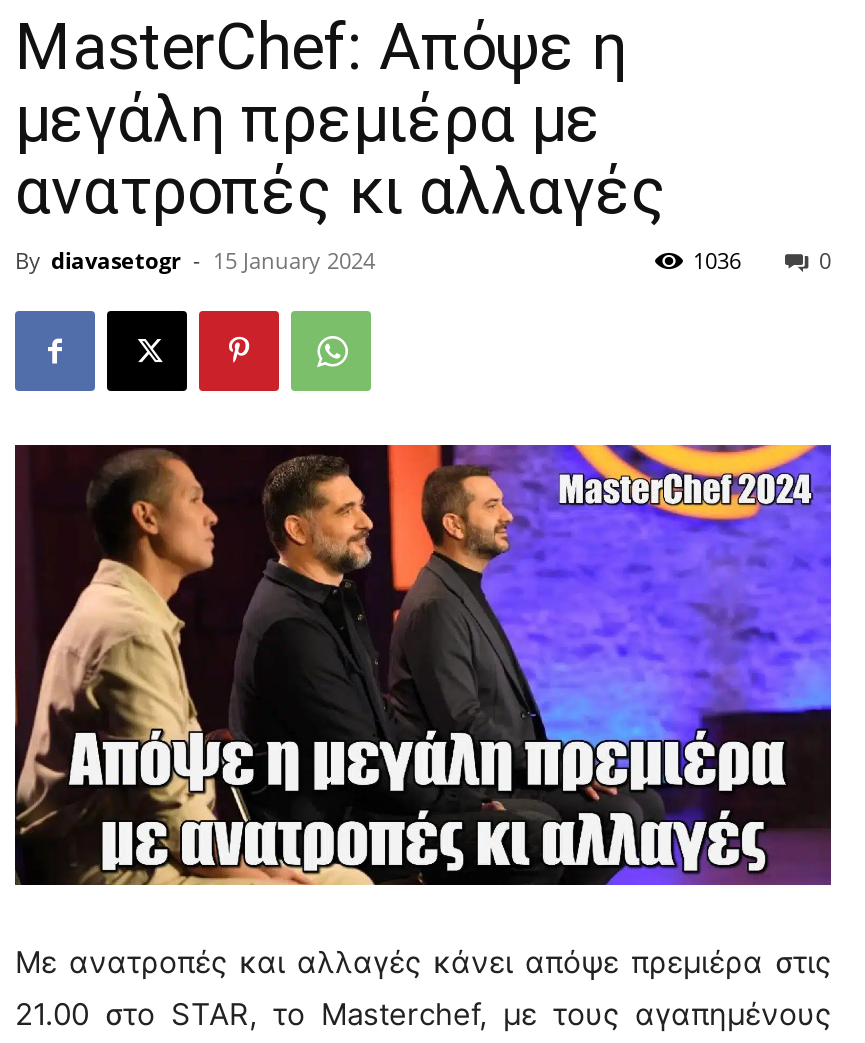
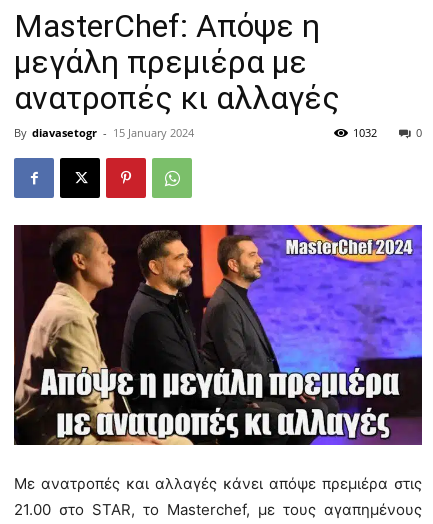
- 1036
+ 1032
